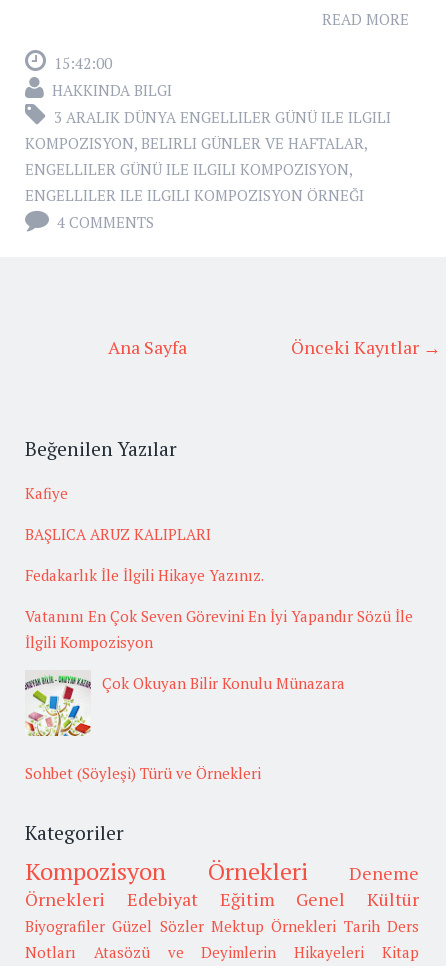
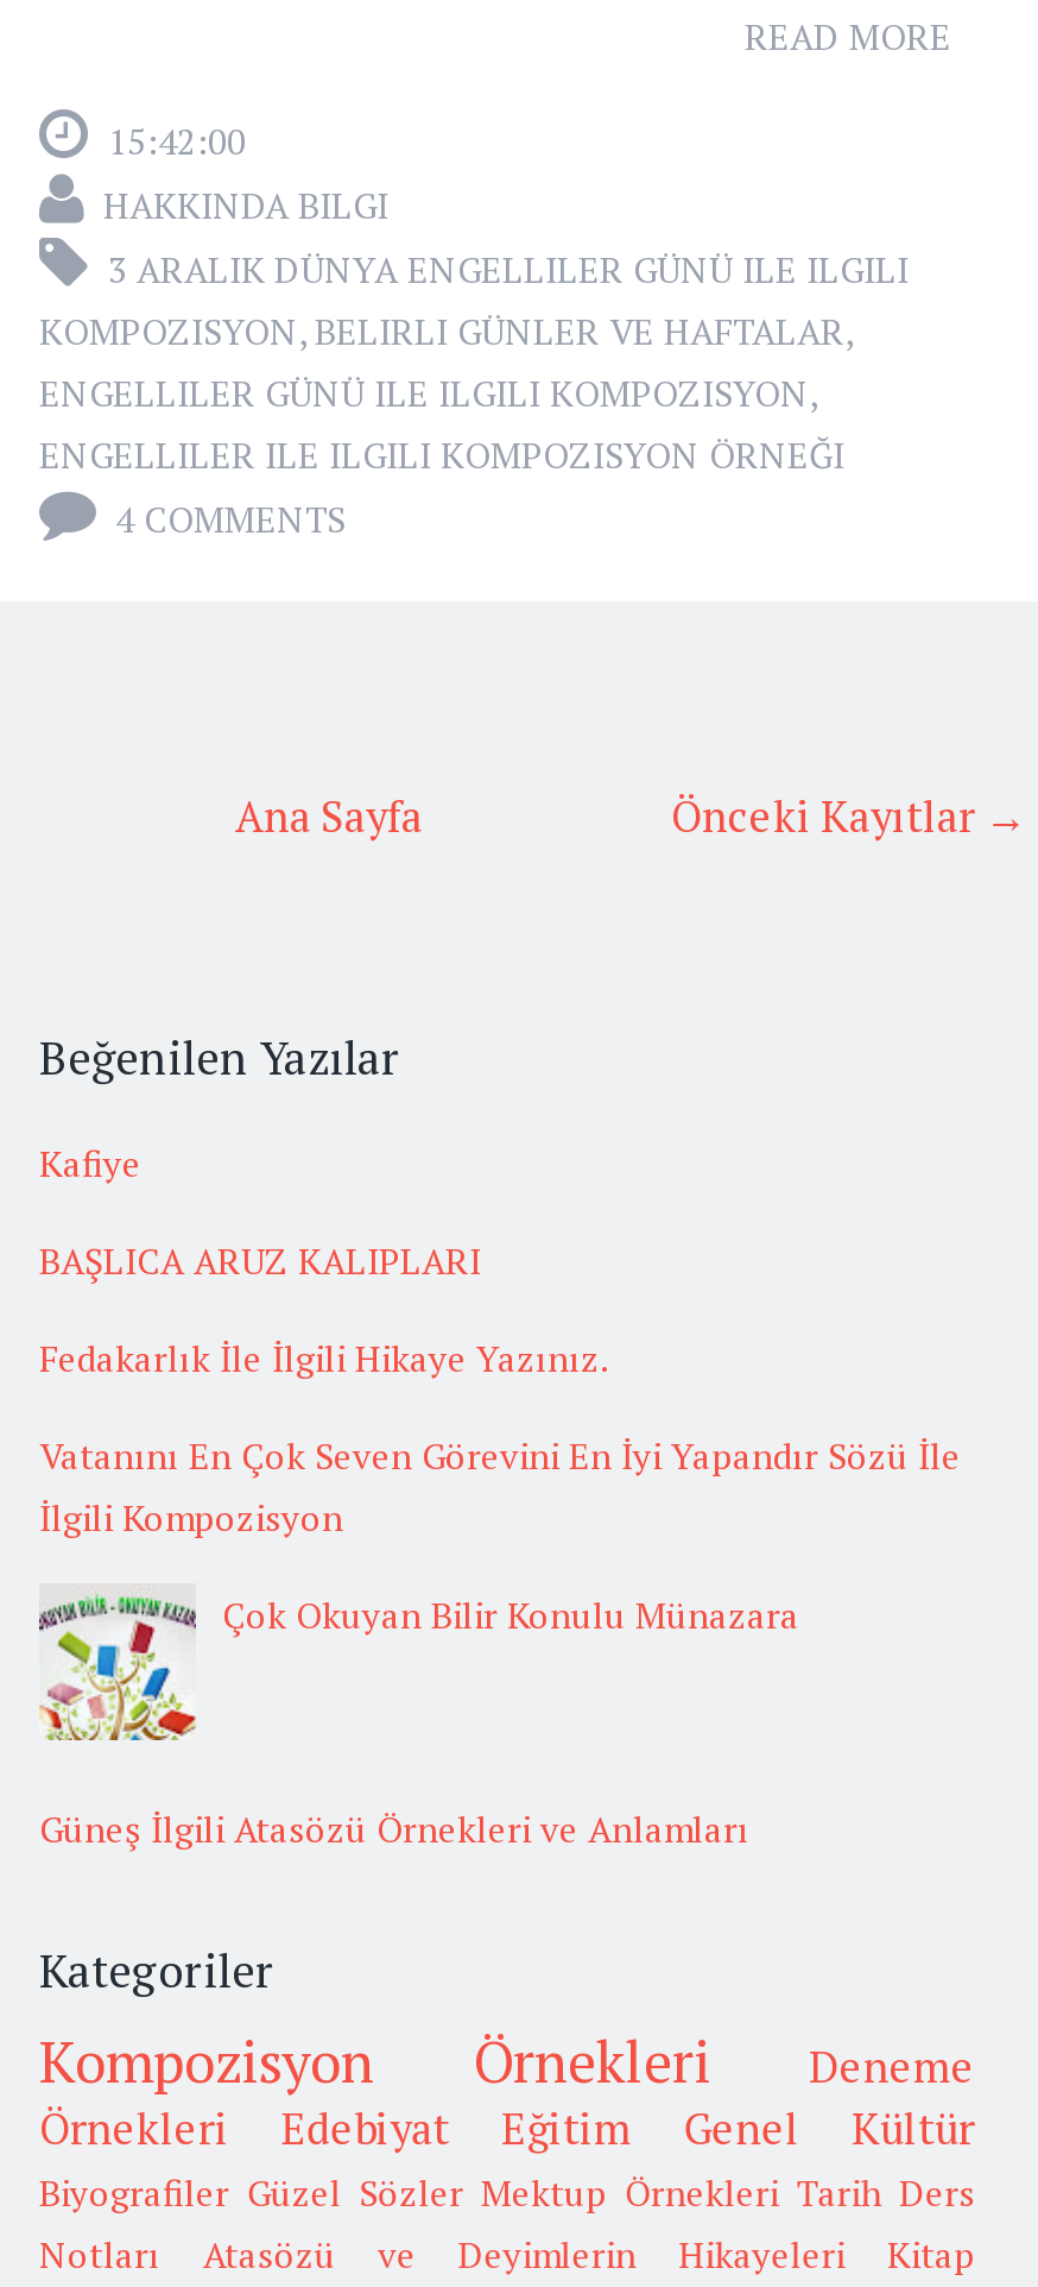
- Sohbet (Söyleşi) Türü ve Örnekleri
+ Güneş İlgili Atasözü Örnekleri ve Anlamları
